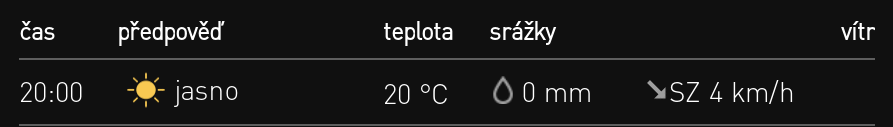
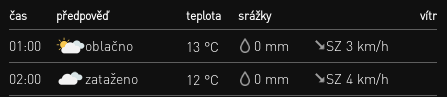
- 20:00
- jasno
- 20 °C
+ 01:00
+ oblačno
+ 13 °C
+ 0 mm
+ SZ 3 km/h
+ 02:00
+ zataženo
+ 12 °C
